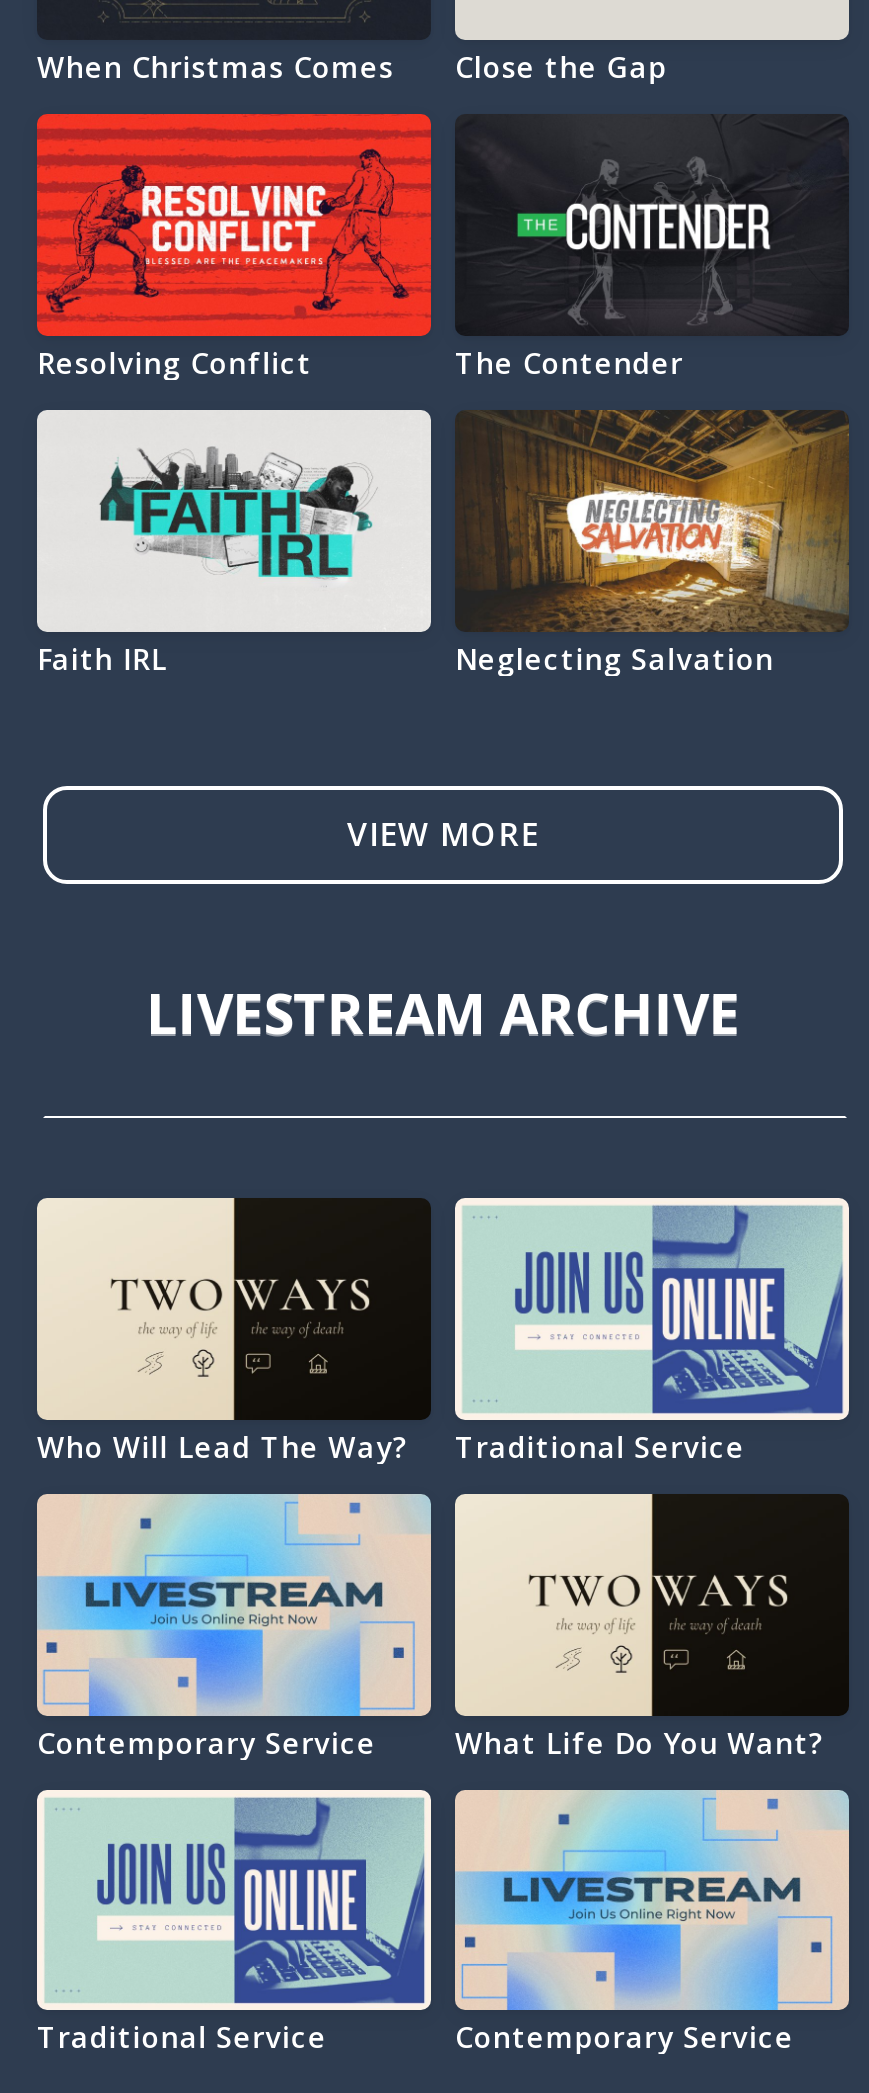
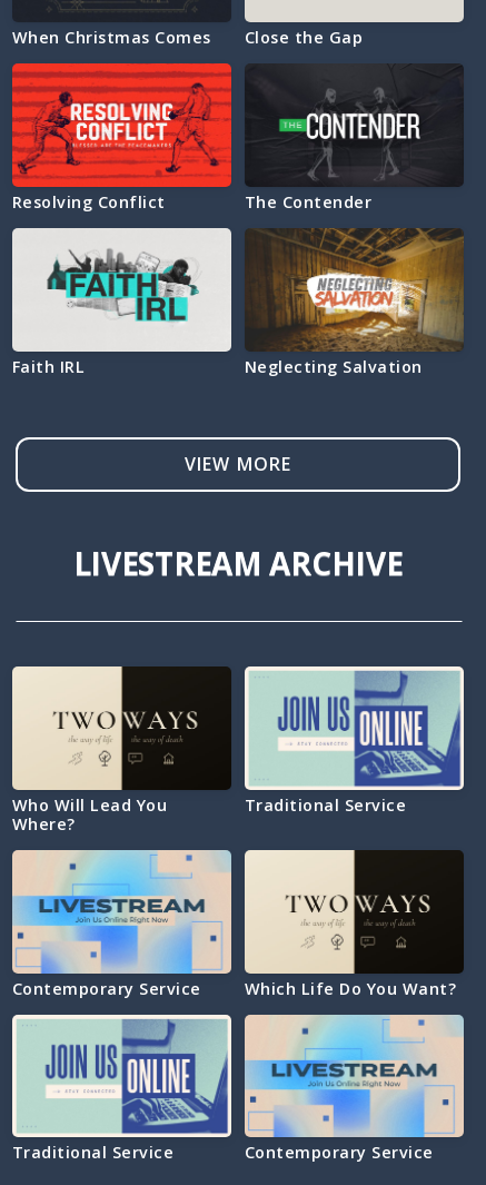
- Who Will Lead The Way?
+ Who Will Lead You
+ Where?

- What Life Do You Want?
+ Which Life Do You Want?
